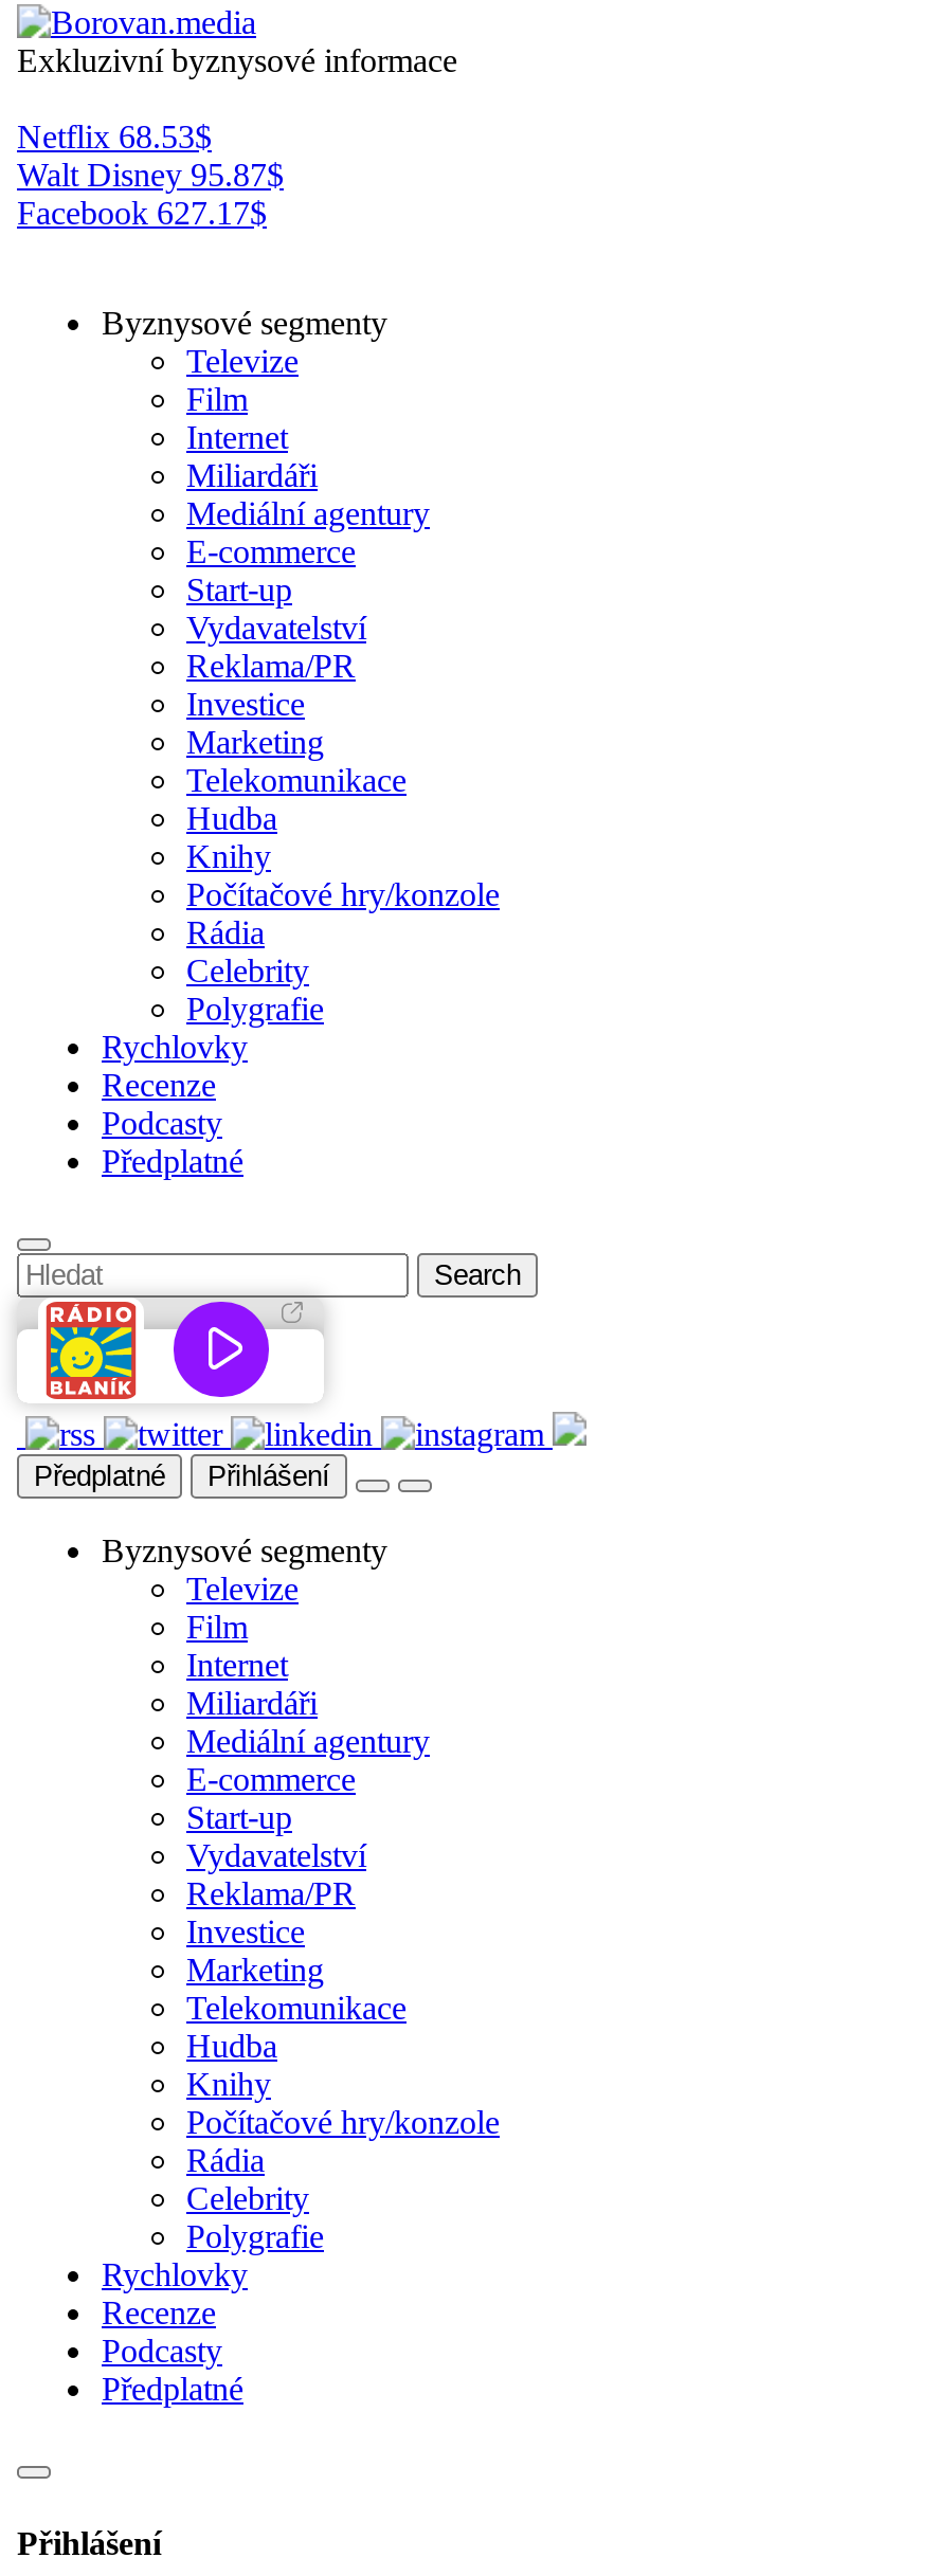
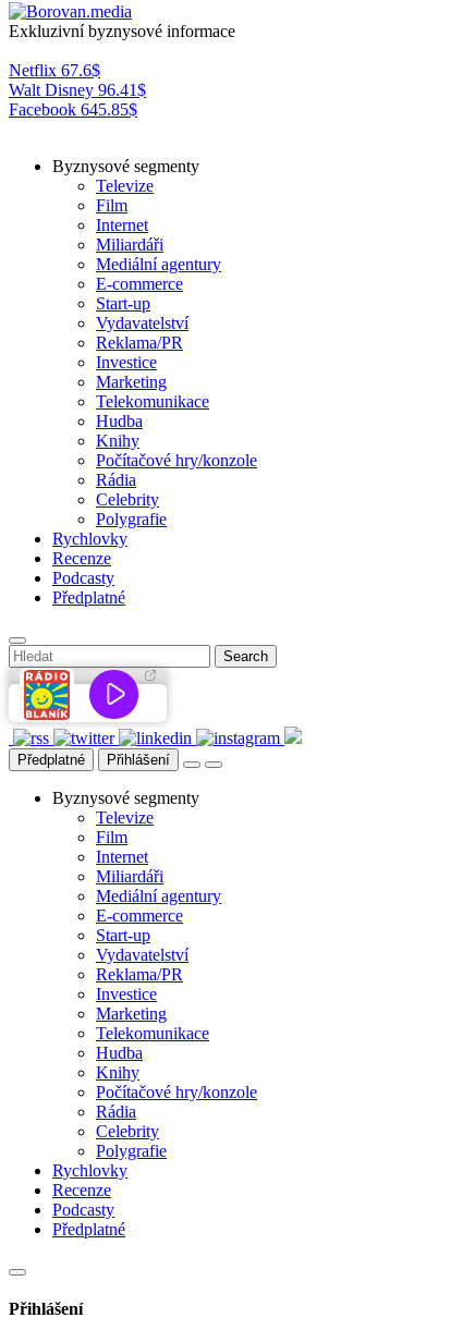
- Netflix 68.53$
+ Netflix 67.6$

- Walt Disney 95.87$
+ Walt Disney 96.41$

- Facebook 627.17$
+ Facebook 645.85$
